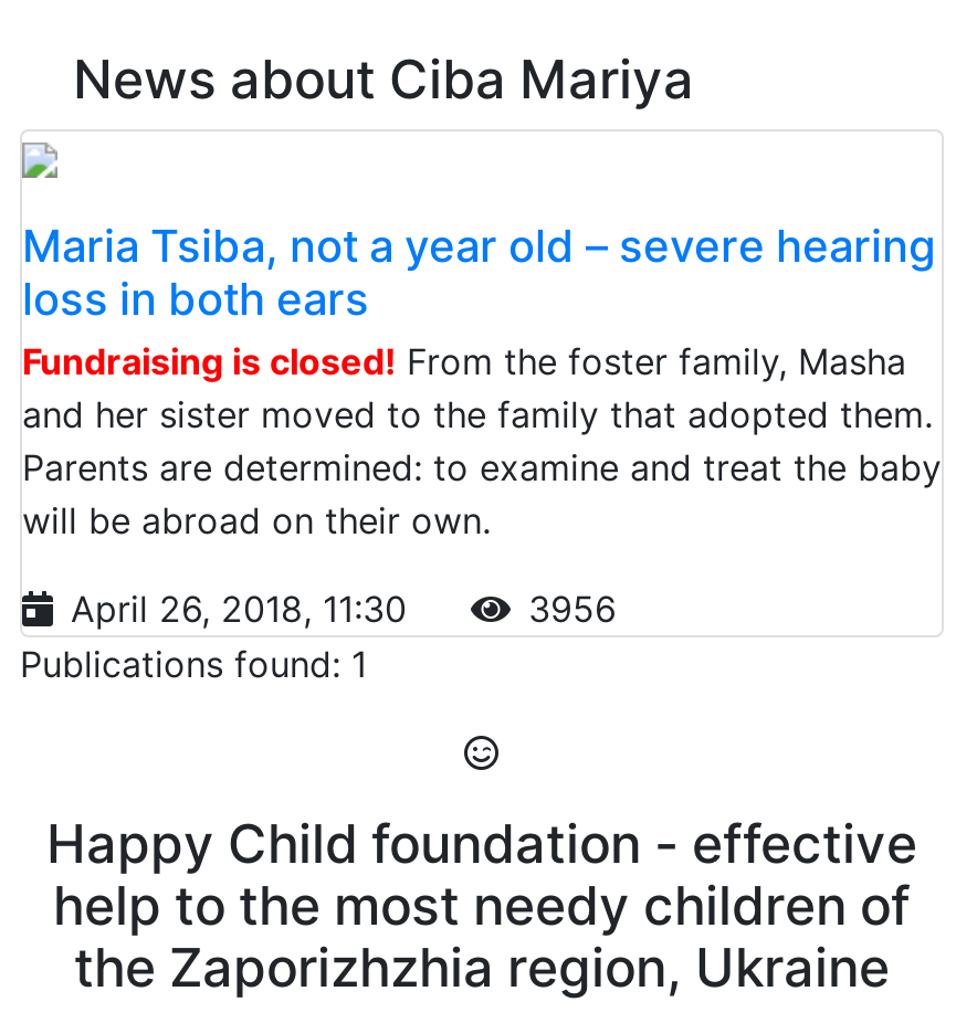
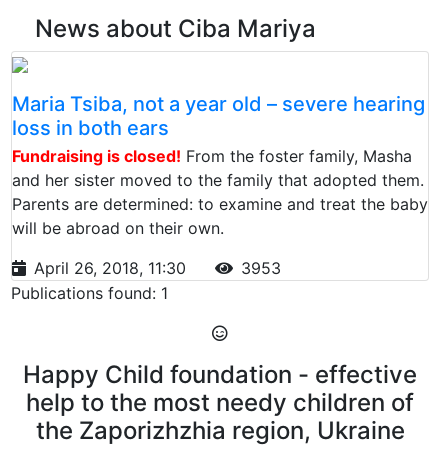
- 3956
+ 3953
